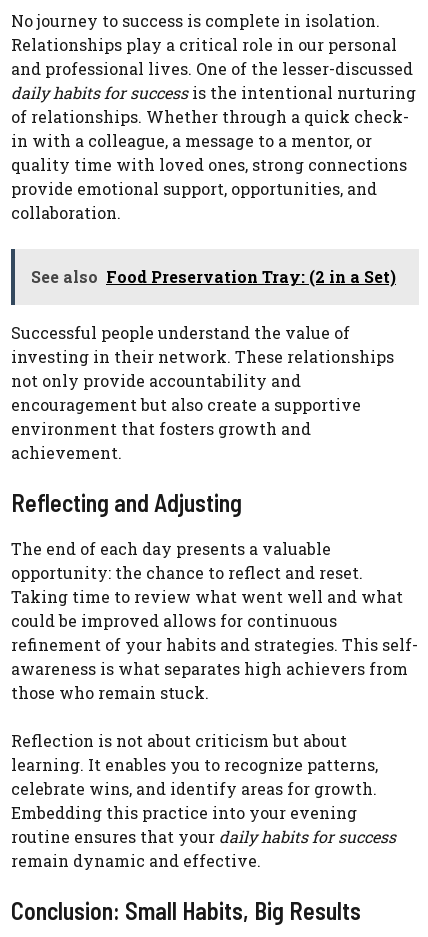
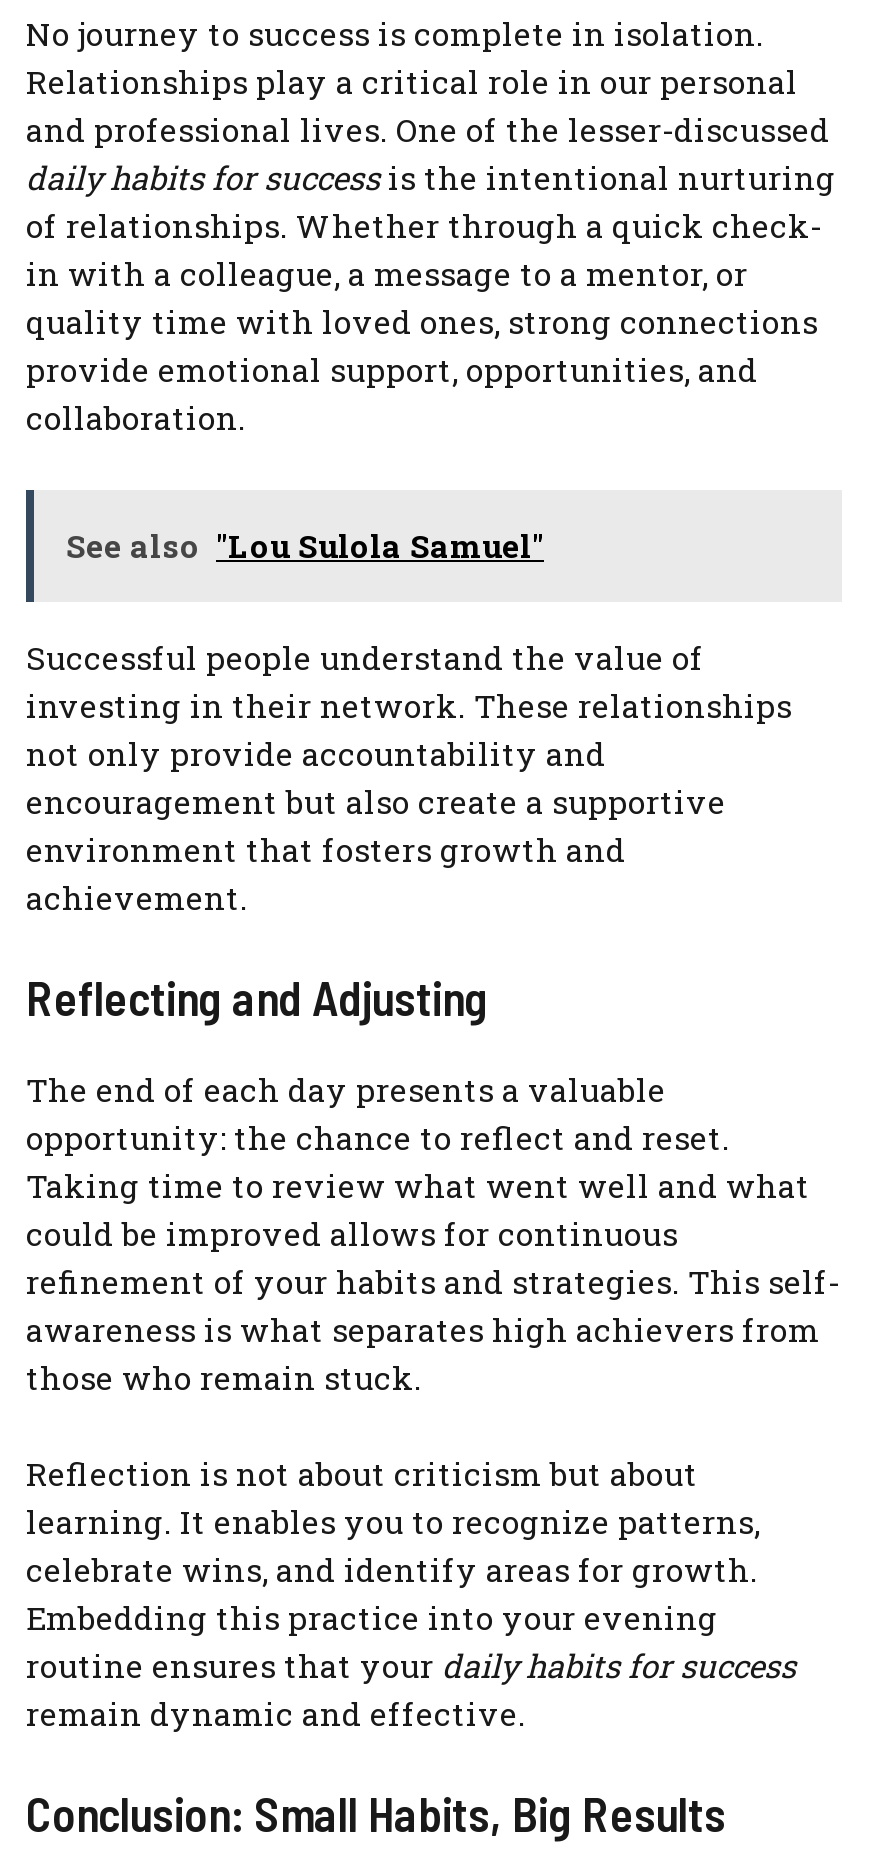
- See also Food Preservation Tray: (2 in a Set)
+ See also "Lou Sulola Samuel"
